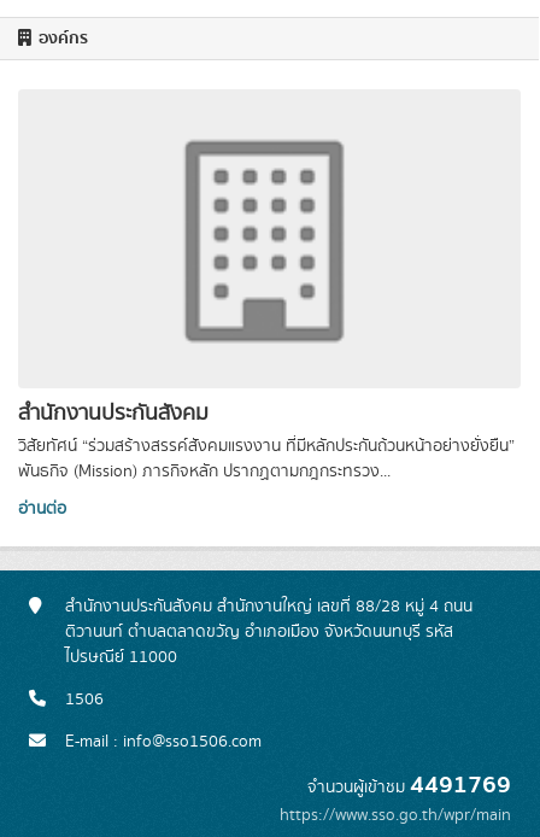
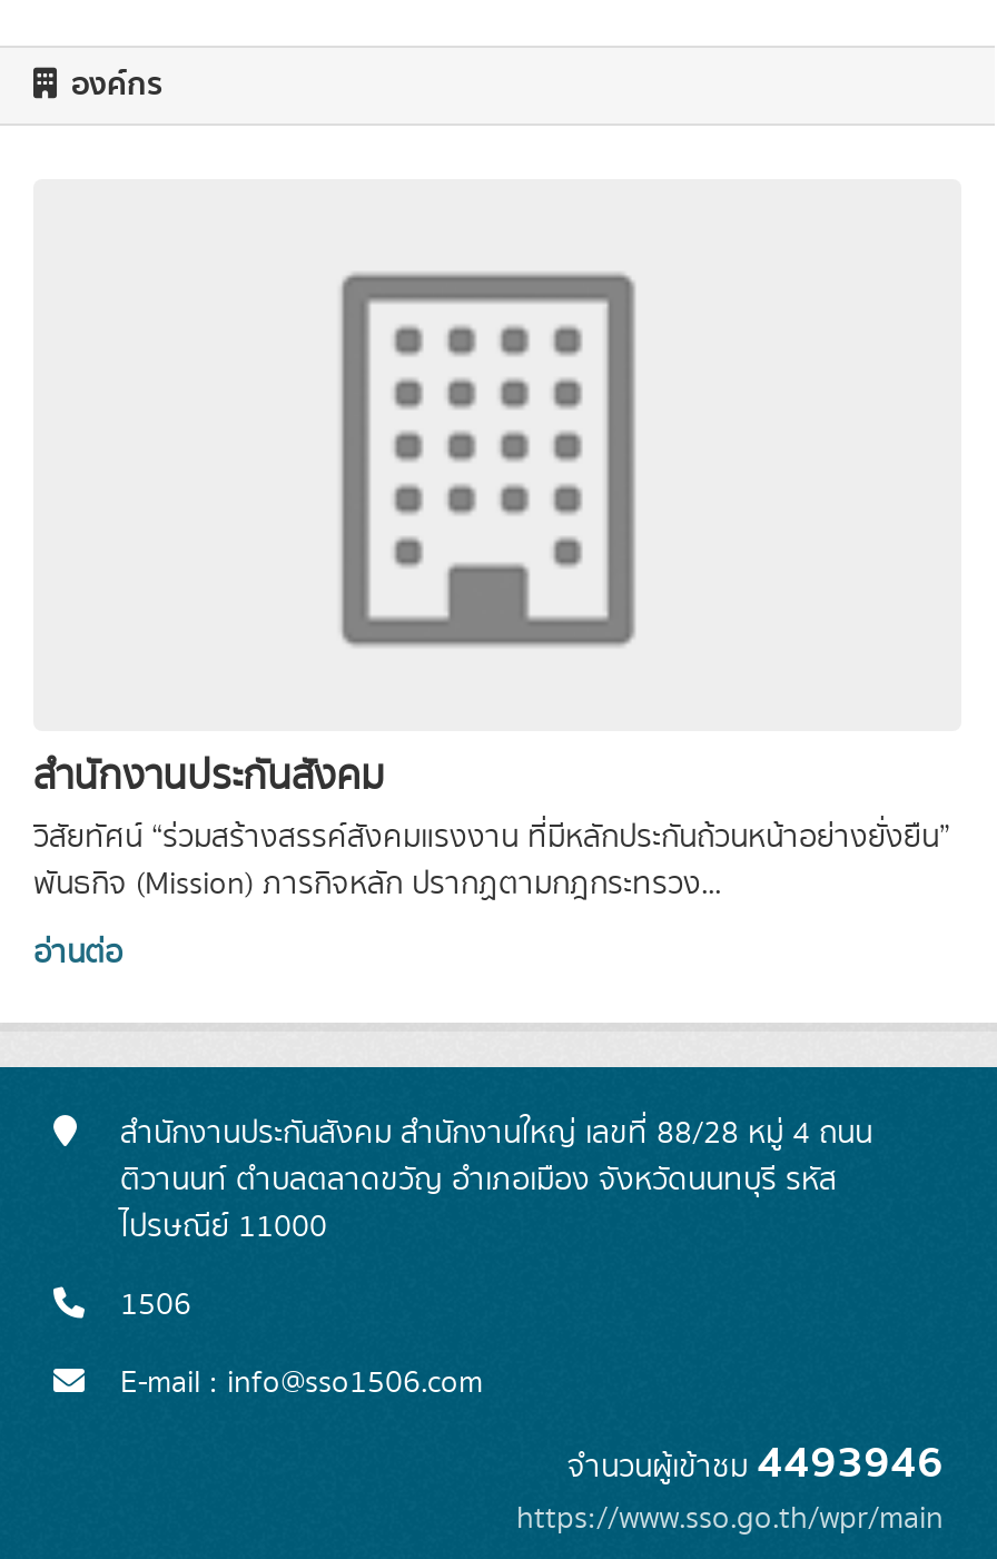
- จำนวนผู้เข้าชม4491769
+ จำนวนผู้เข้าชม4493946
